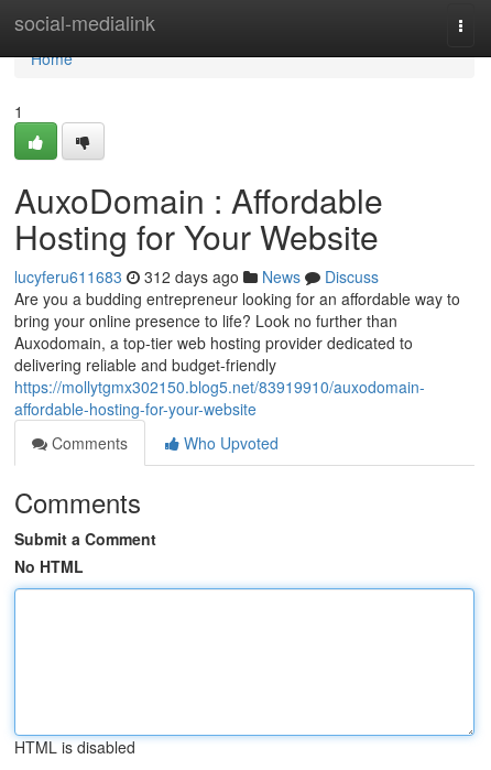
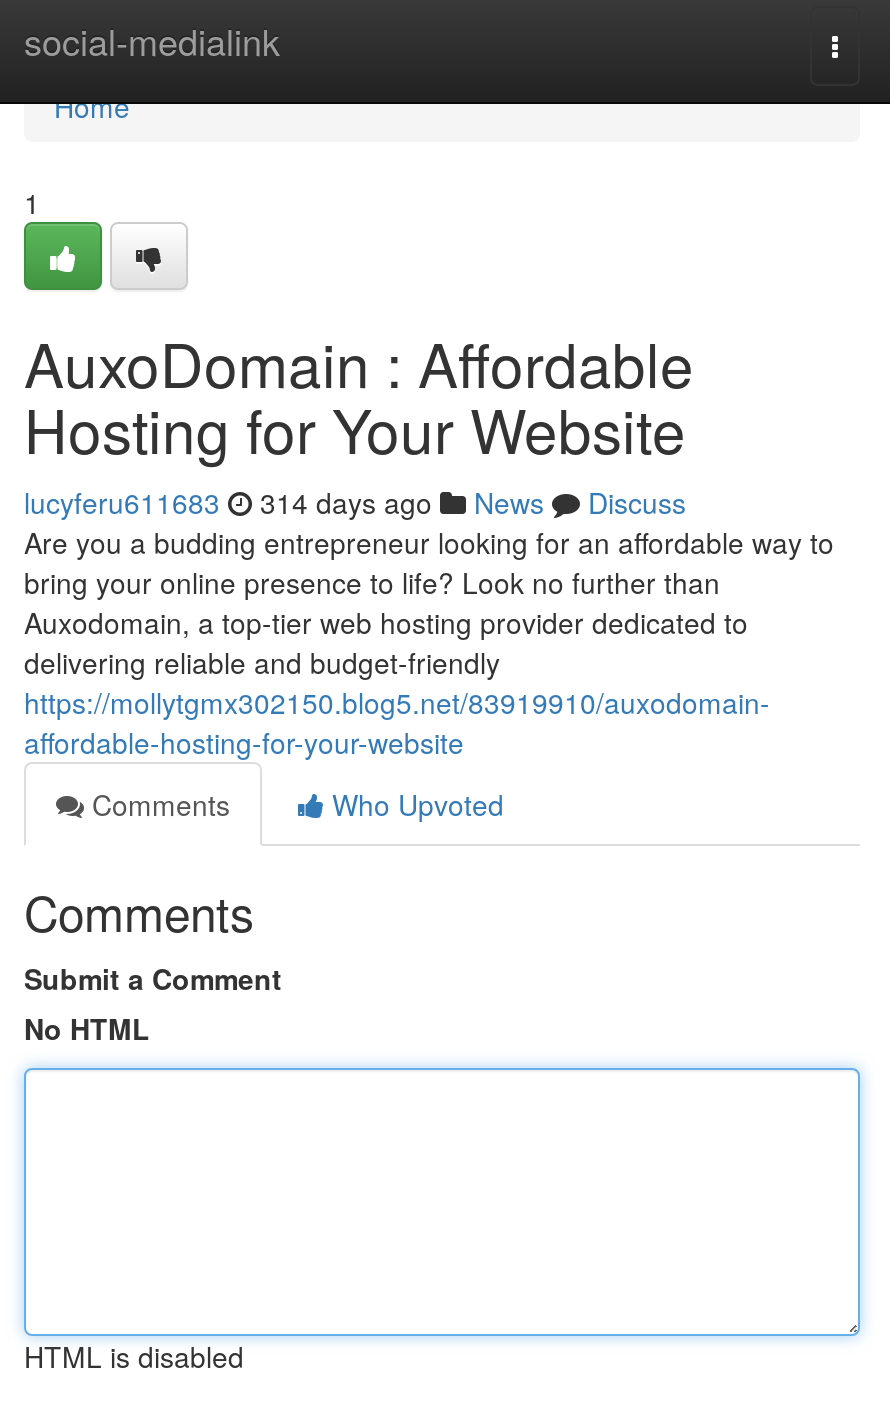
- lucyferu611683 312 days ago News Discuss
+ lucyferu611683 314 days ago News Discuss
